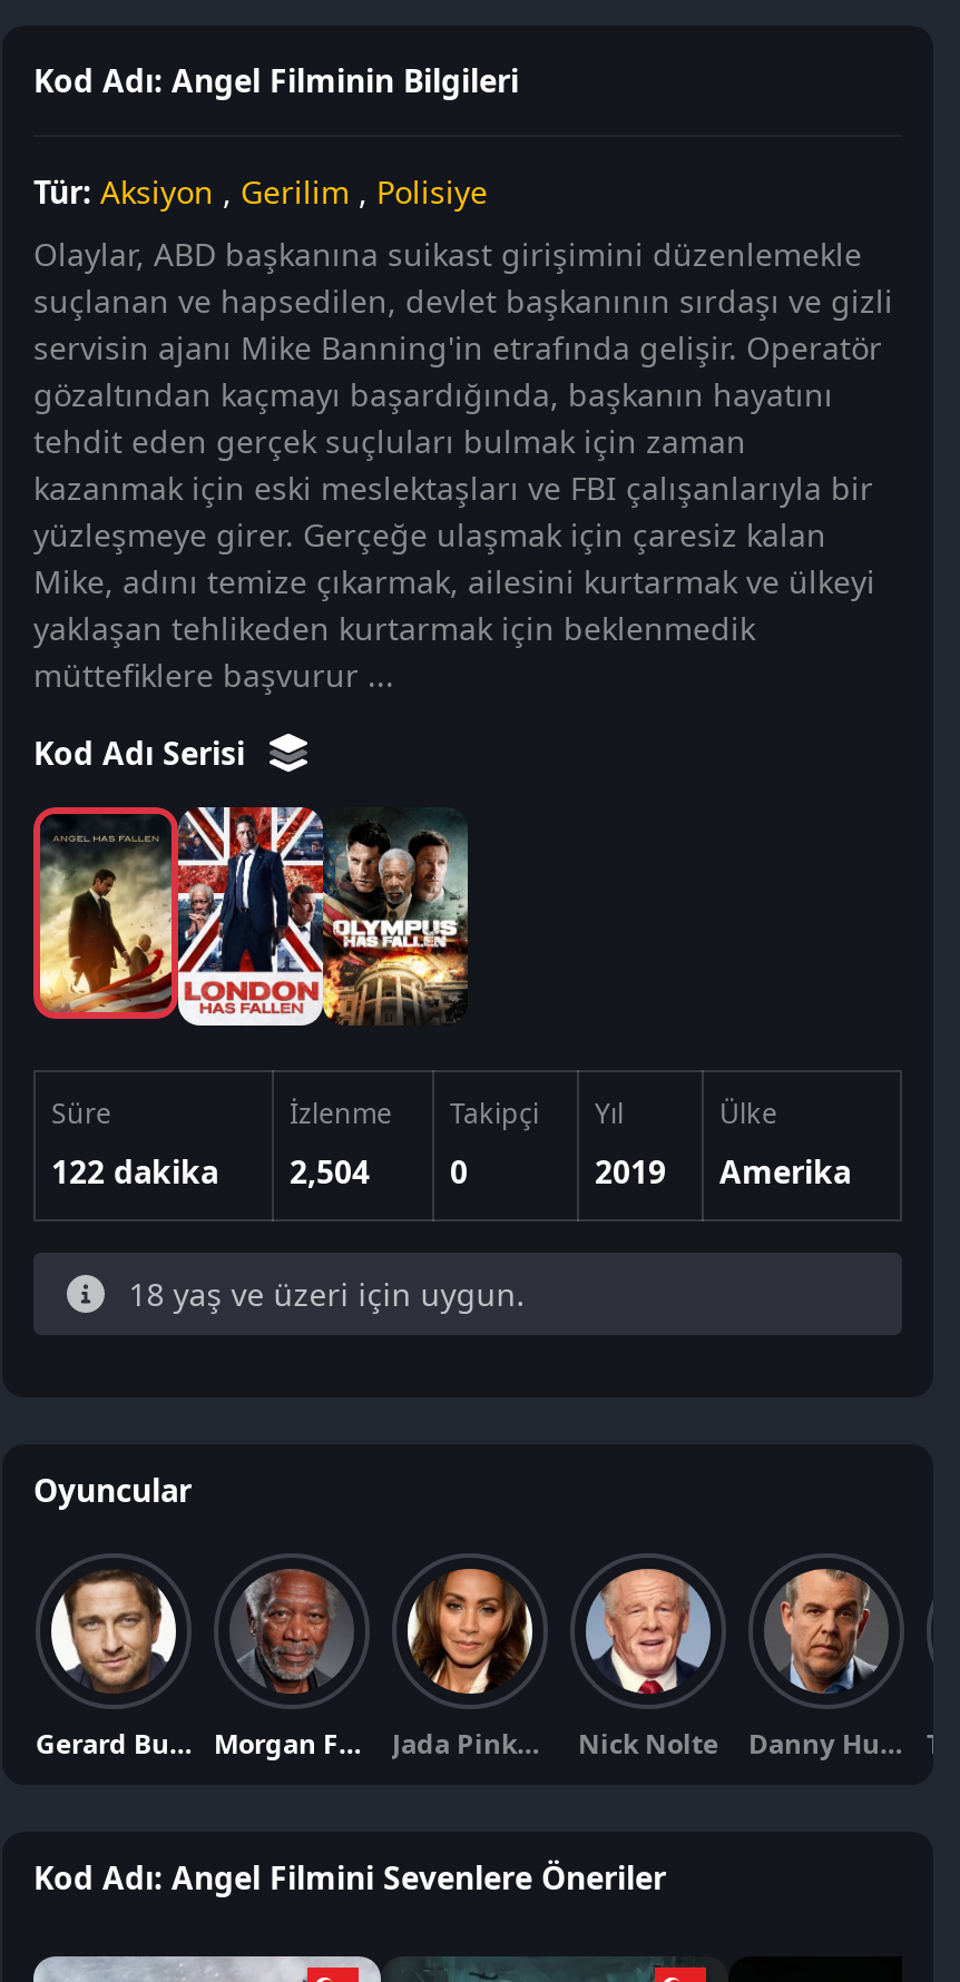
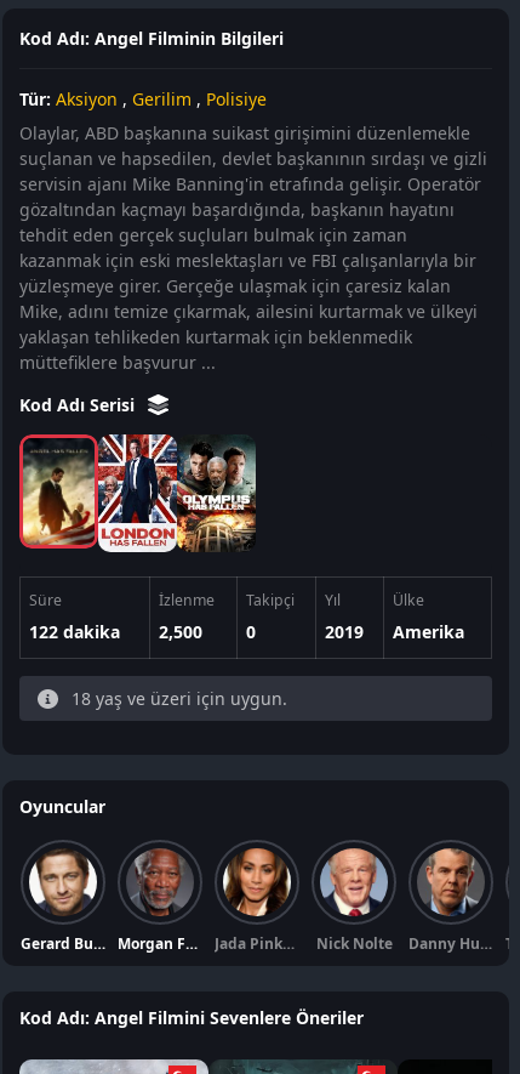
- 122 dakika 2,504 0
+ 122 dakika 2,500 0
